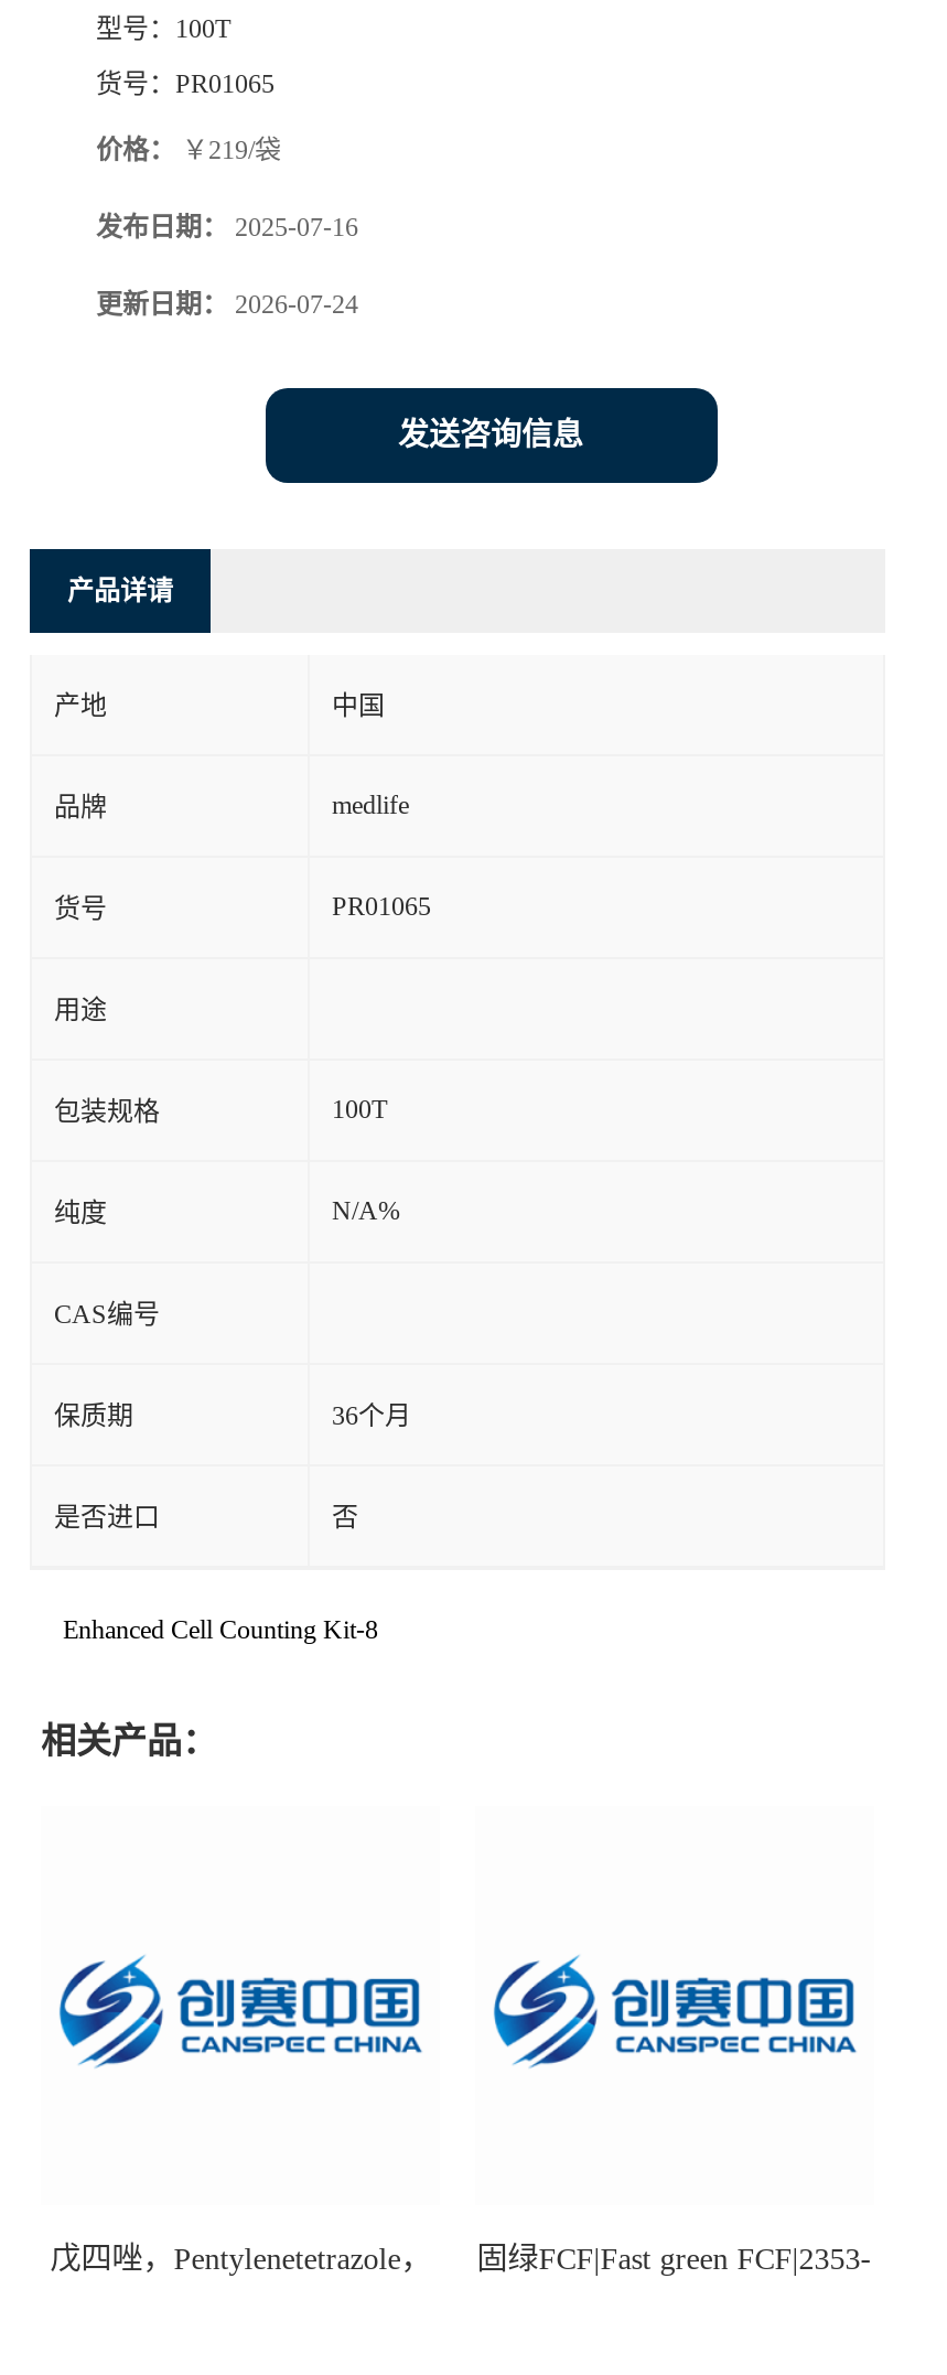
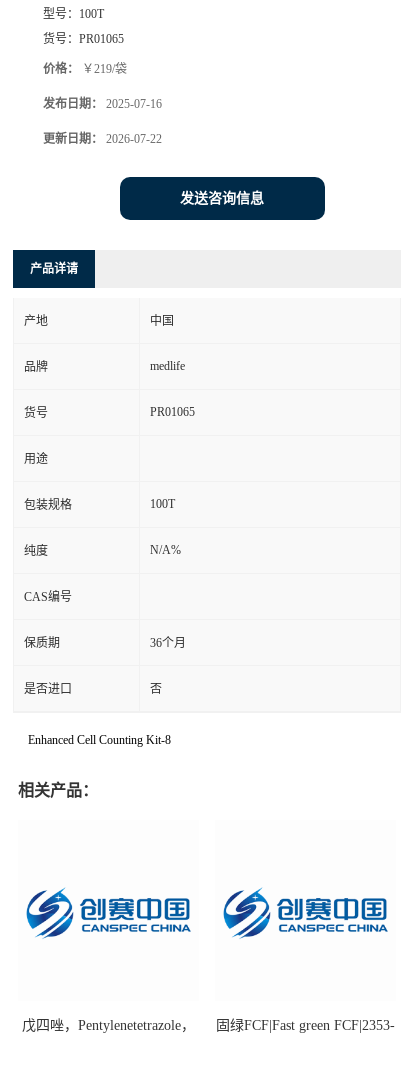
- 更新日期：2026-07-24
+ 更新日期：2026-07-22
